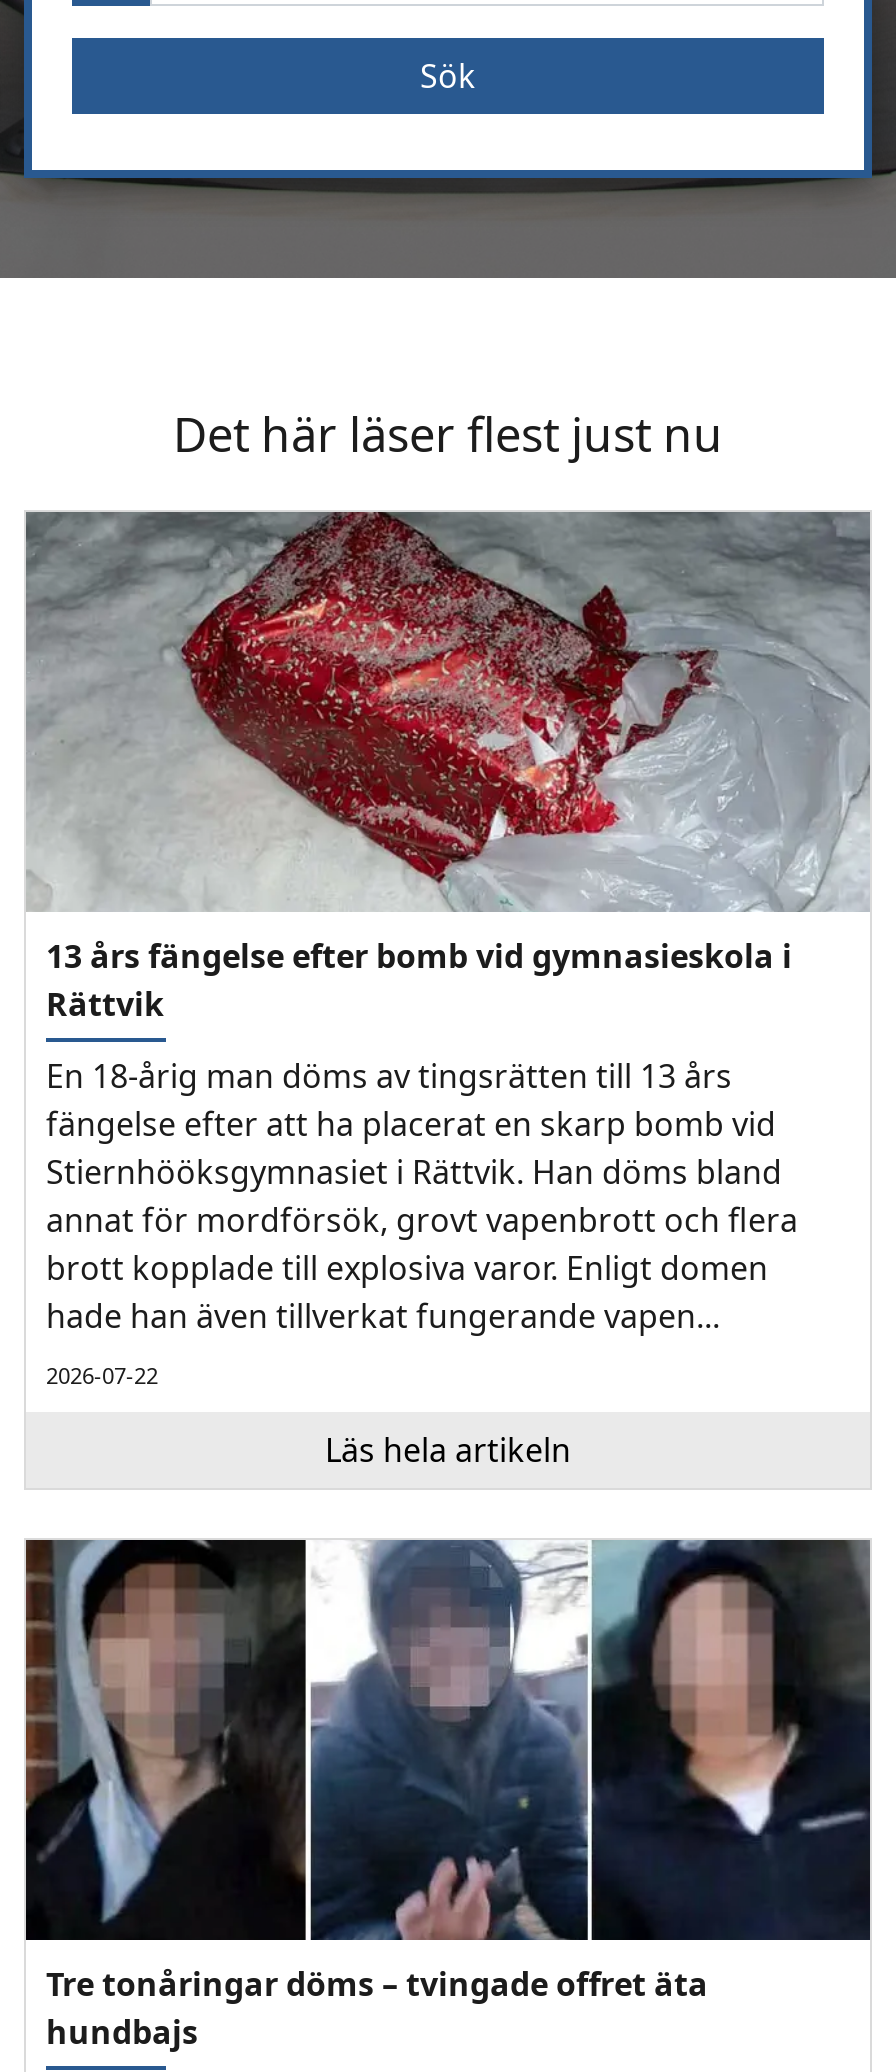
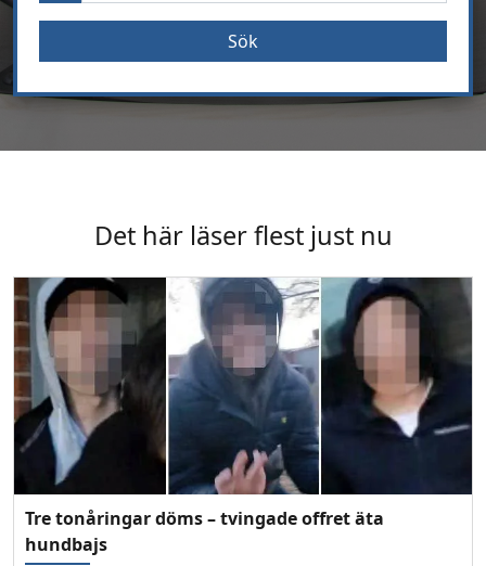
- [image]
- 13 års fängelse efter bomb vid gymnasieskola i
- Rättvik
- En 18-årig man döms av tingsrätten till 13 års
- fängelse efter att ha placerat en skarp bomb vid
- Stiernhööksgymnasiet i Rättvik. Han döms bland
- annat för mordförsök, grovt vapenbrott och flera
- brott kopplade till explosiva varor. Enligt domen
- hade han även tillverkat fungerande vapen...
- 2026-07-22
- Läs hela artikeln
